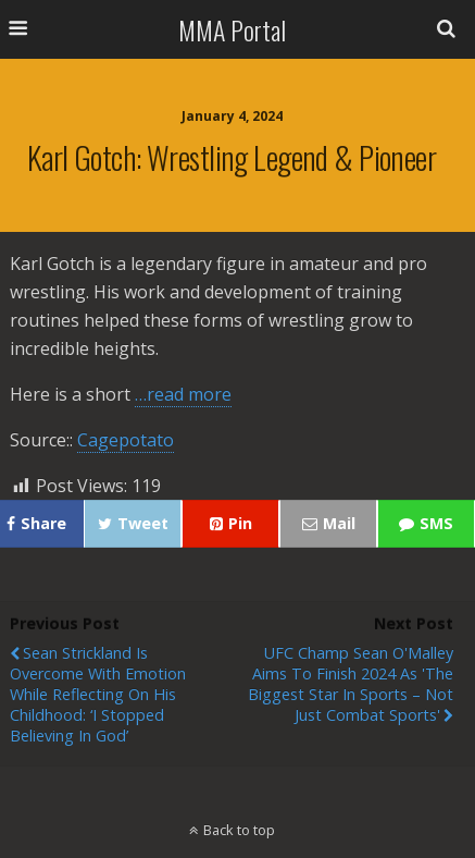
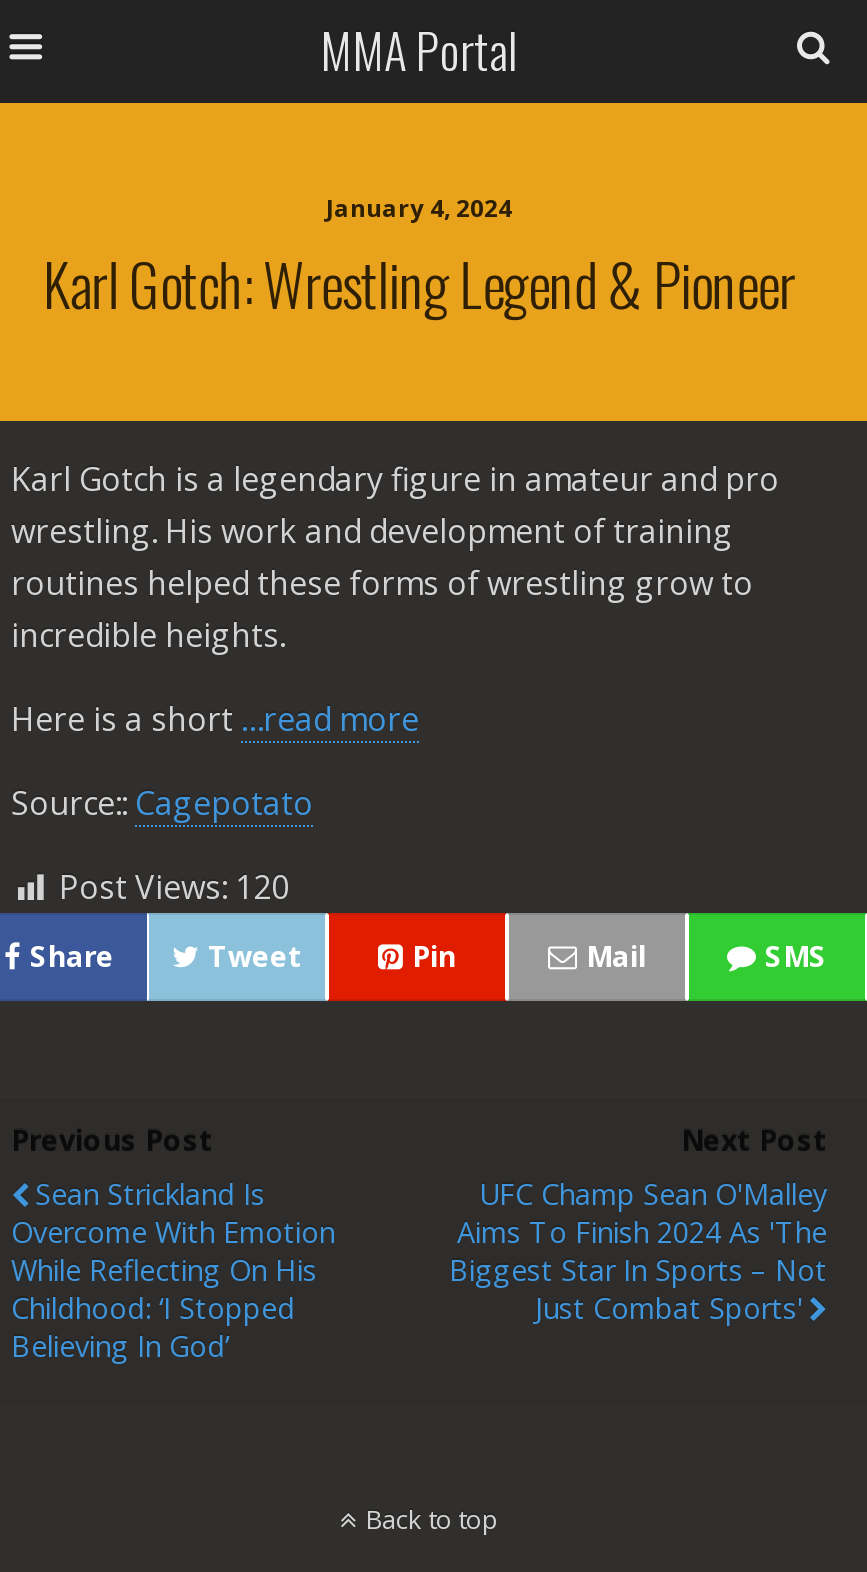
- Post Views: 119
+ Post Views: 120
